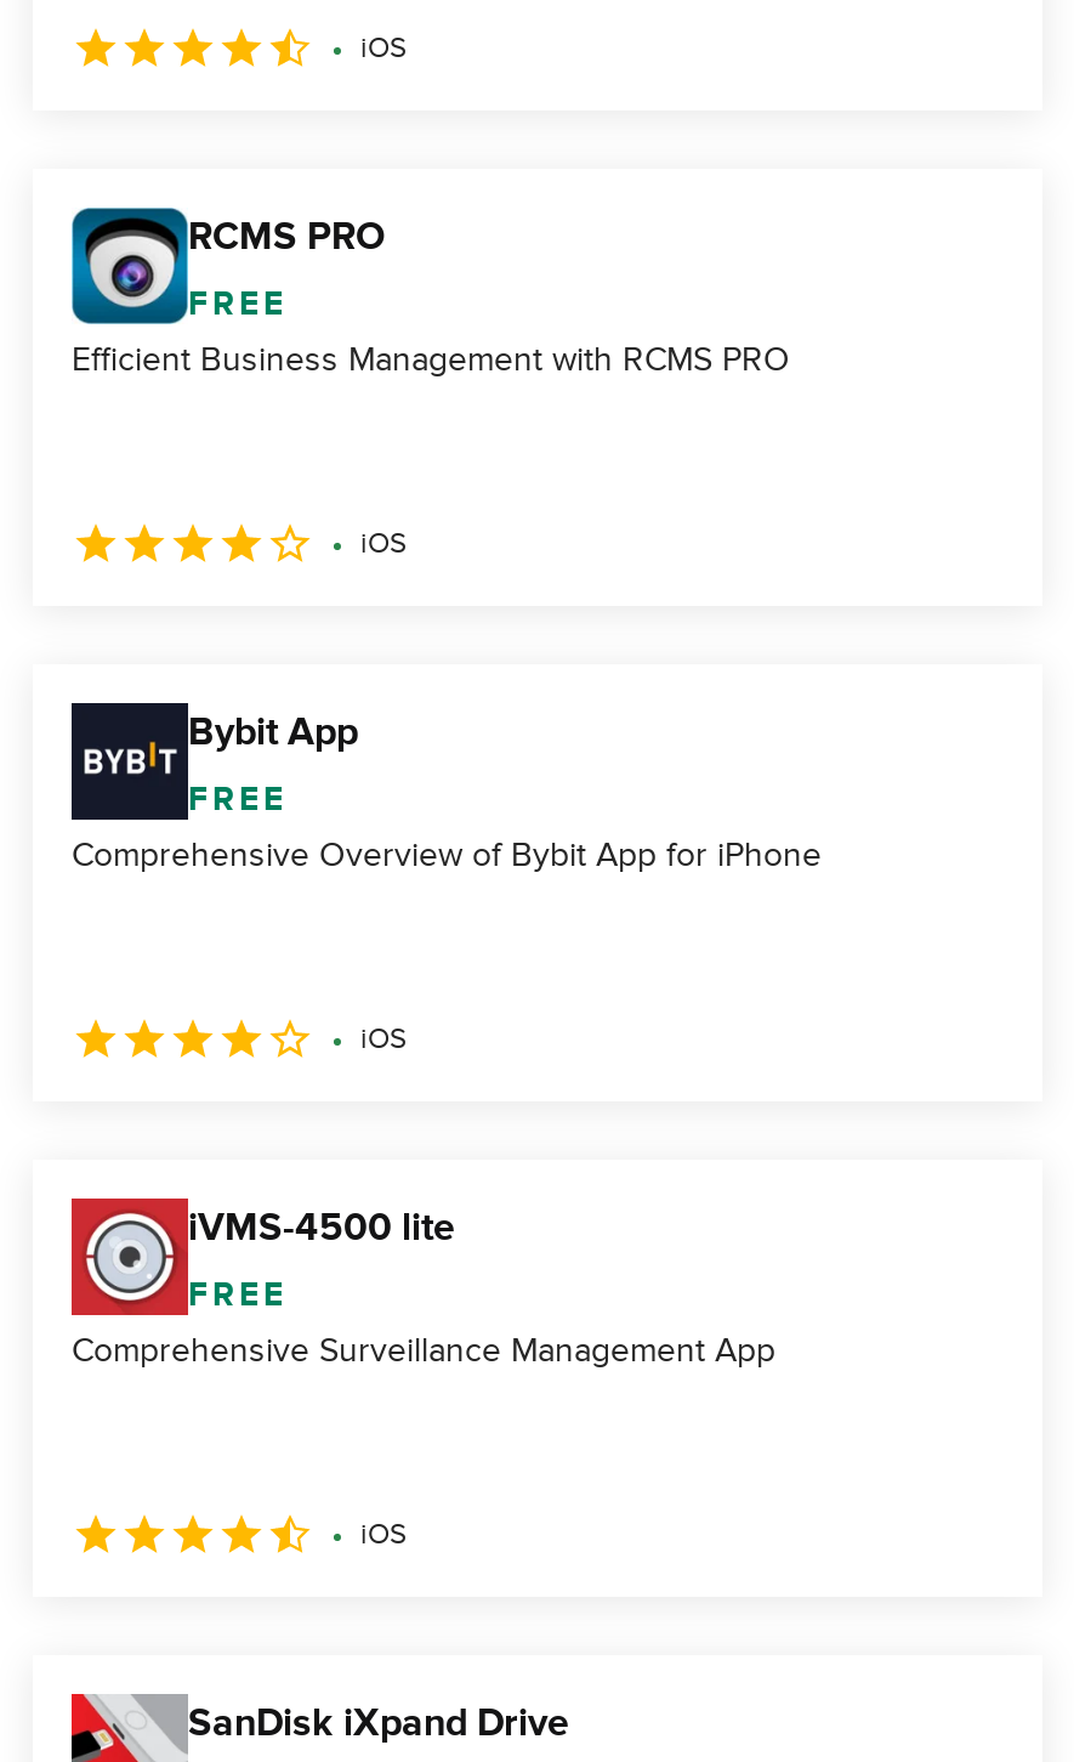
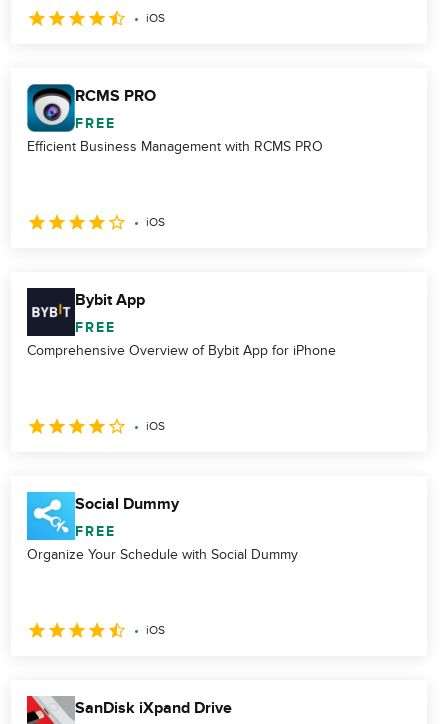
- [image]
- iVMS-4500 lite
+ [image]
+ Social Dummy

- Comprehensive Surveillance Management App
+ Organize Your Schedule with Social Dummy
